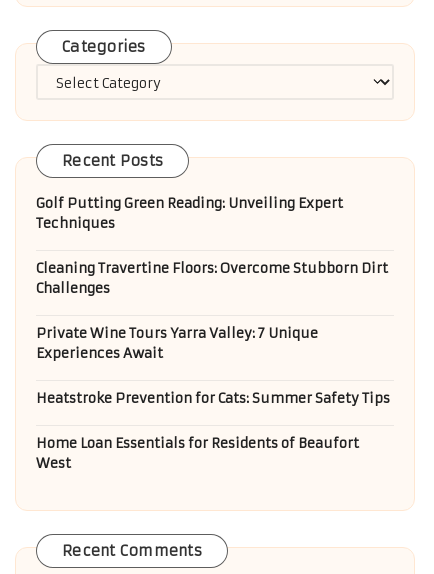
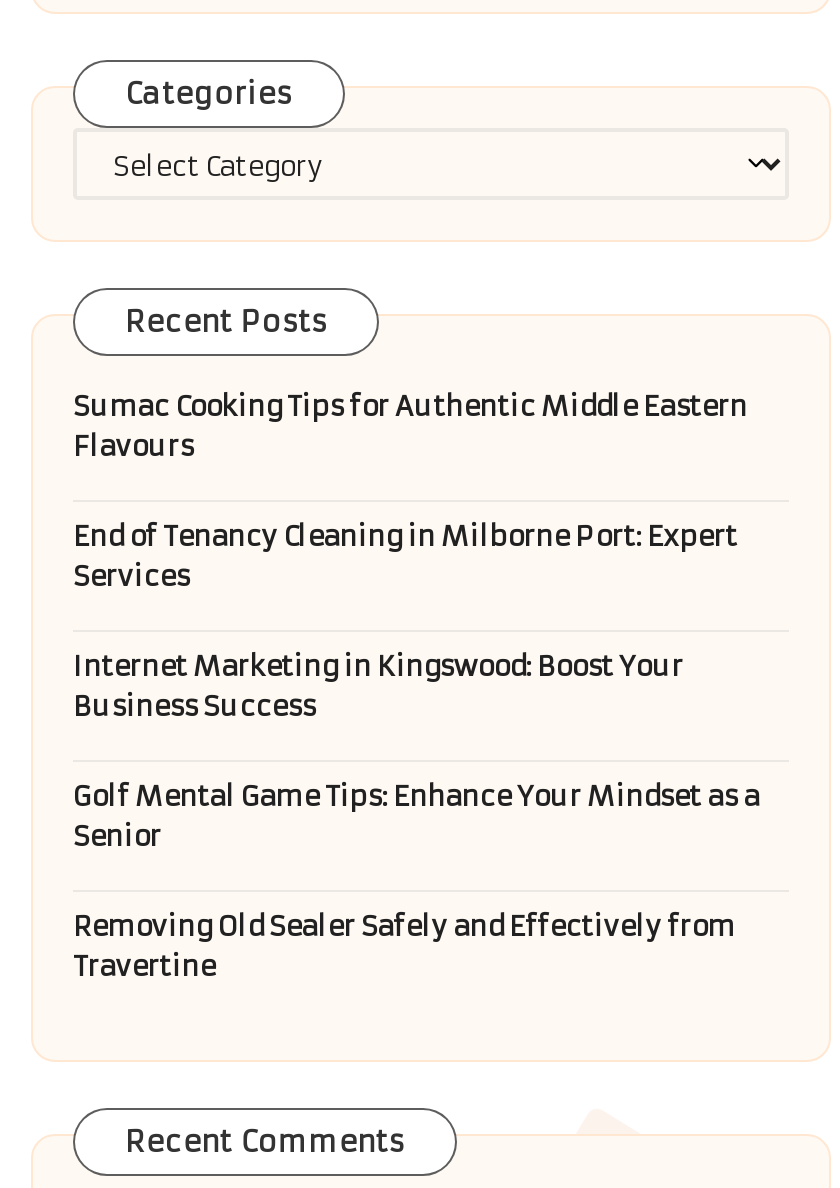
- Golf Putting Green Reading: Unveiling Expert
- Techniques
+ Sumac Cooking Tips for Authentic Middle Eastern
+ Flavours

- Cleaning Travertine Floors: Overcome Stubborn Dirt
- Challenges
+ End of Tenancy Cleaning in Milborne Port: Expert
+ Services

- Private Wine Tours Yarra Valley: 7 Unique
- Experiences Await
+ Internet Marketing in Kingswood: Boost Your
+ Business Success

- Heatstroke Prevention for Cats: Summer Safety Tips
+ Golf Mental Game Tips: Enhance Your Mindset as a
+ Senior

- Home Loan Essentials for Residents of Beaufort
- West
+ Removing Old Sealer Safely and Effectively from
+ Travertine
